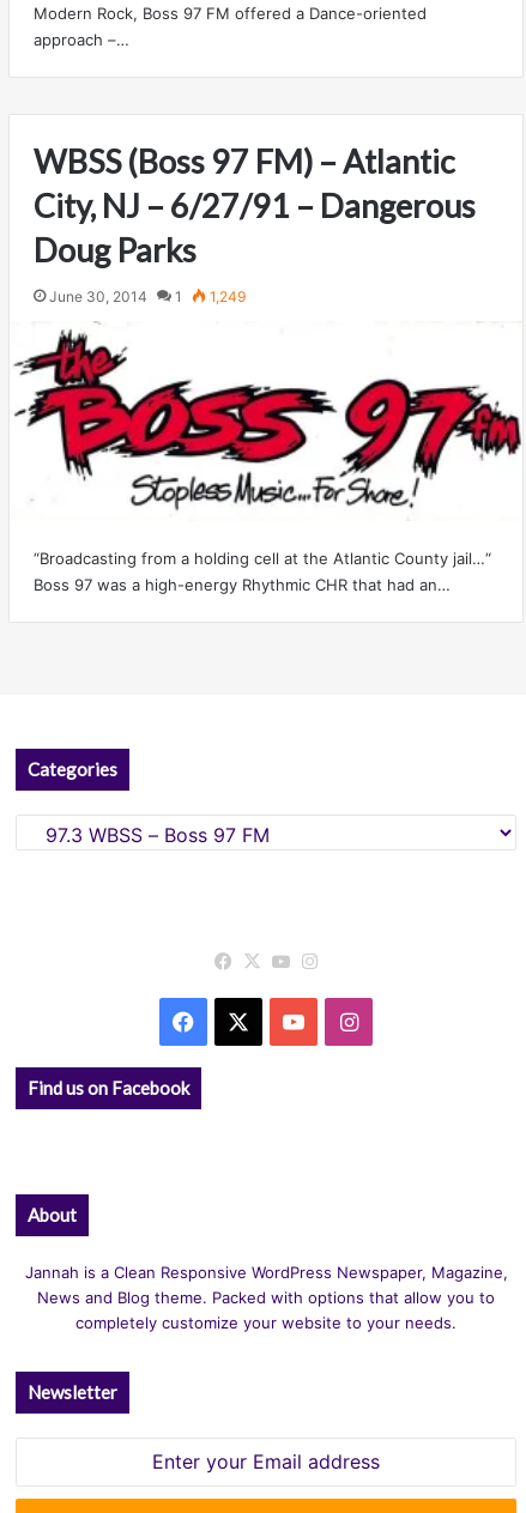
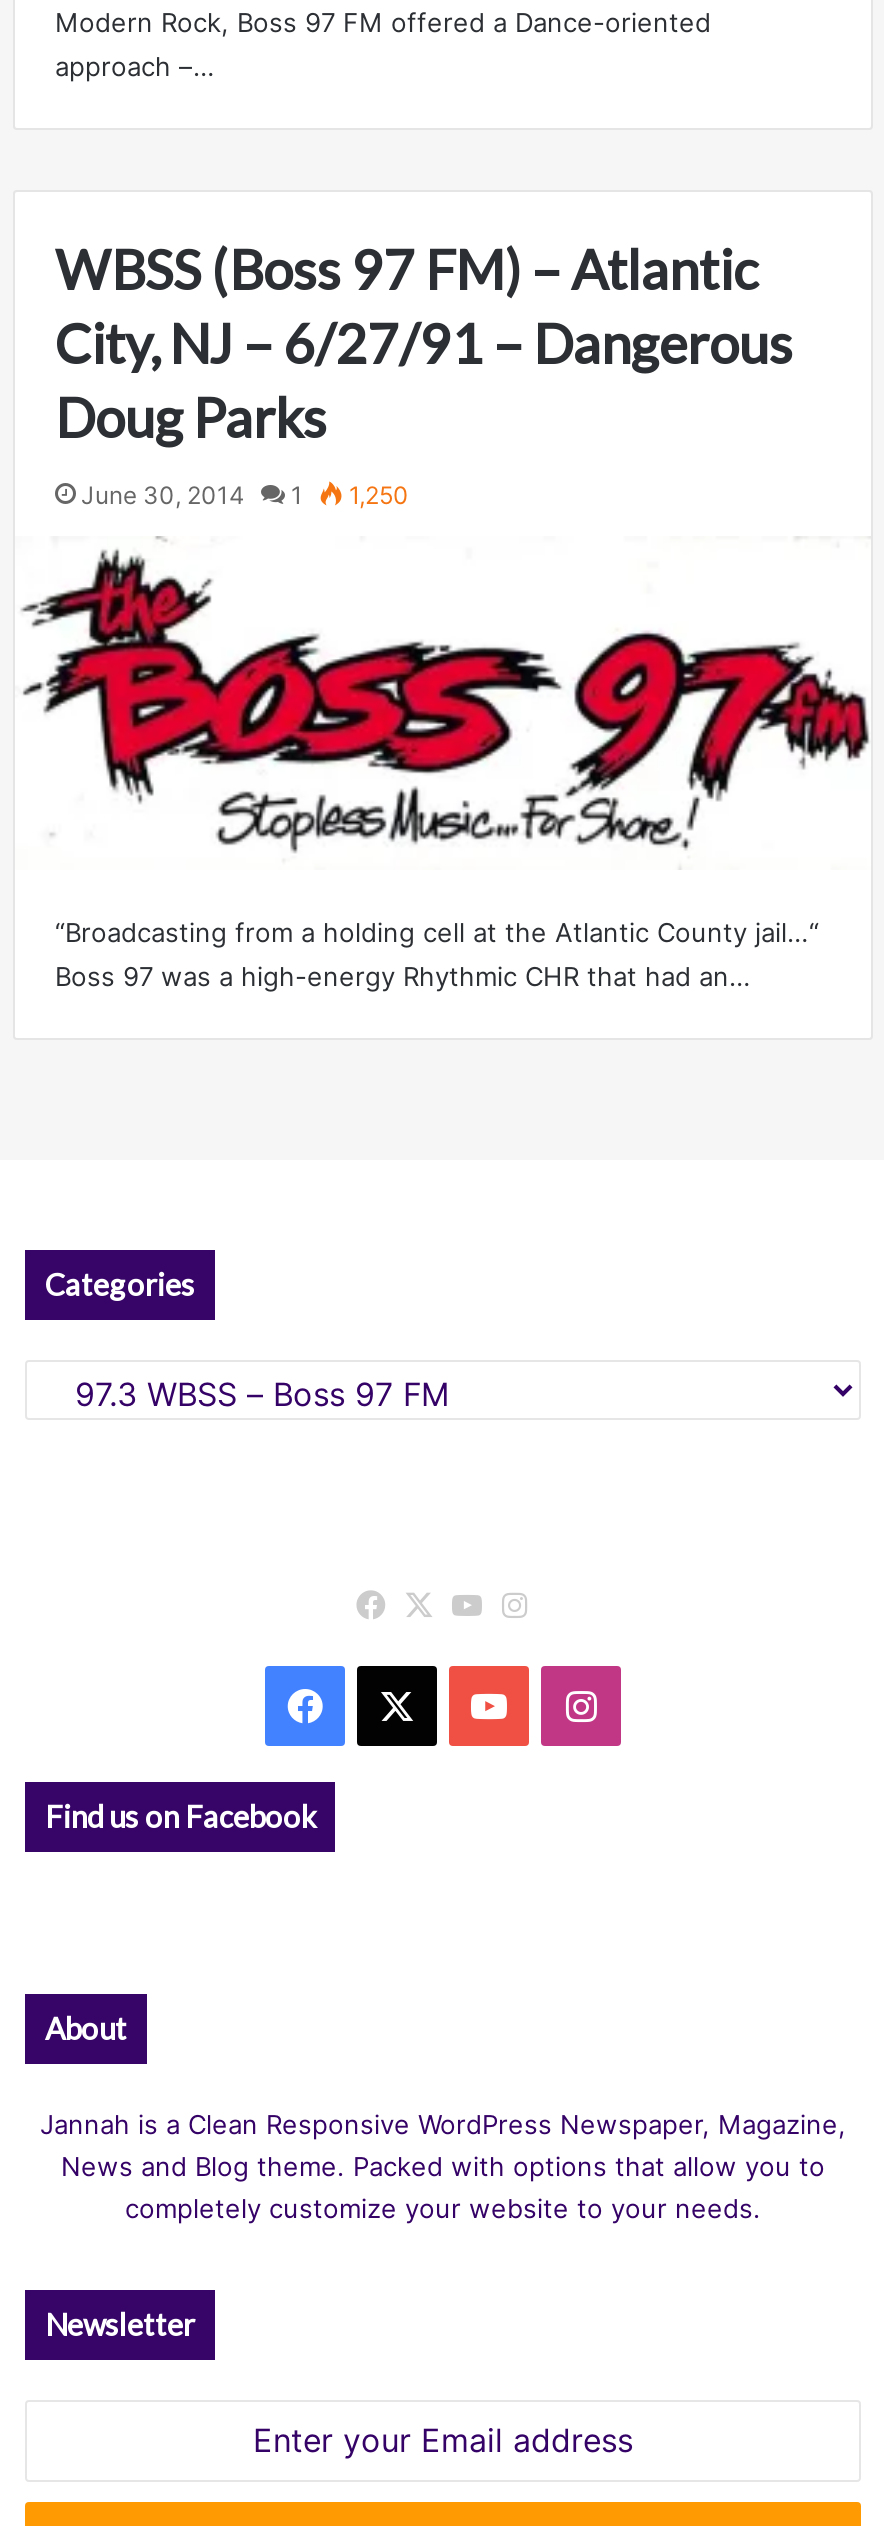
- June 30, 2014 1 1,249
+ June 30, 2014 1 1,250
